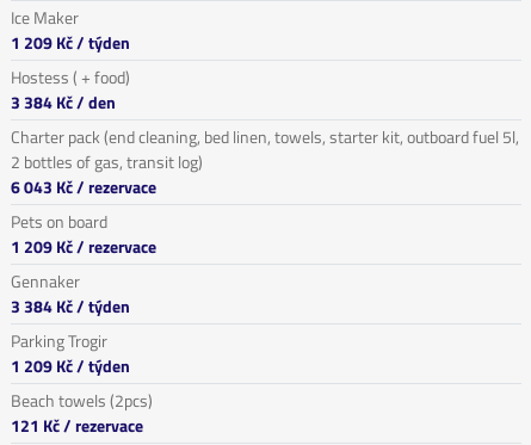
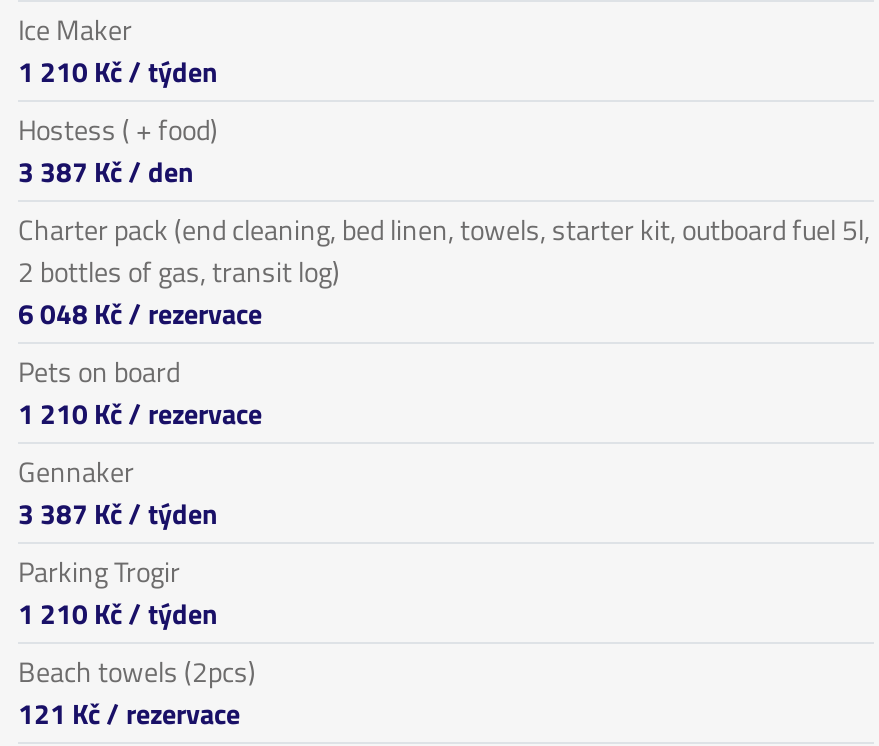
- 1 209 Kč/ týden
+ 1 210 Kč/ týden

- 3 384 Kč/ den
+ 3 387 Kč/ den

- 6 043 Kč/ rezervace
+ 6 048 Kč/ rezervace

- 1 209 Kč/ rezervace
+ 1 210 Kč/ rezervace

- 3 384 Kč/ týden
+ 3 387 Kč/ týden

- 1 209 Kč/ týden
+ 1 210 Kč/ týden
